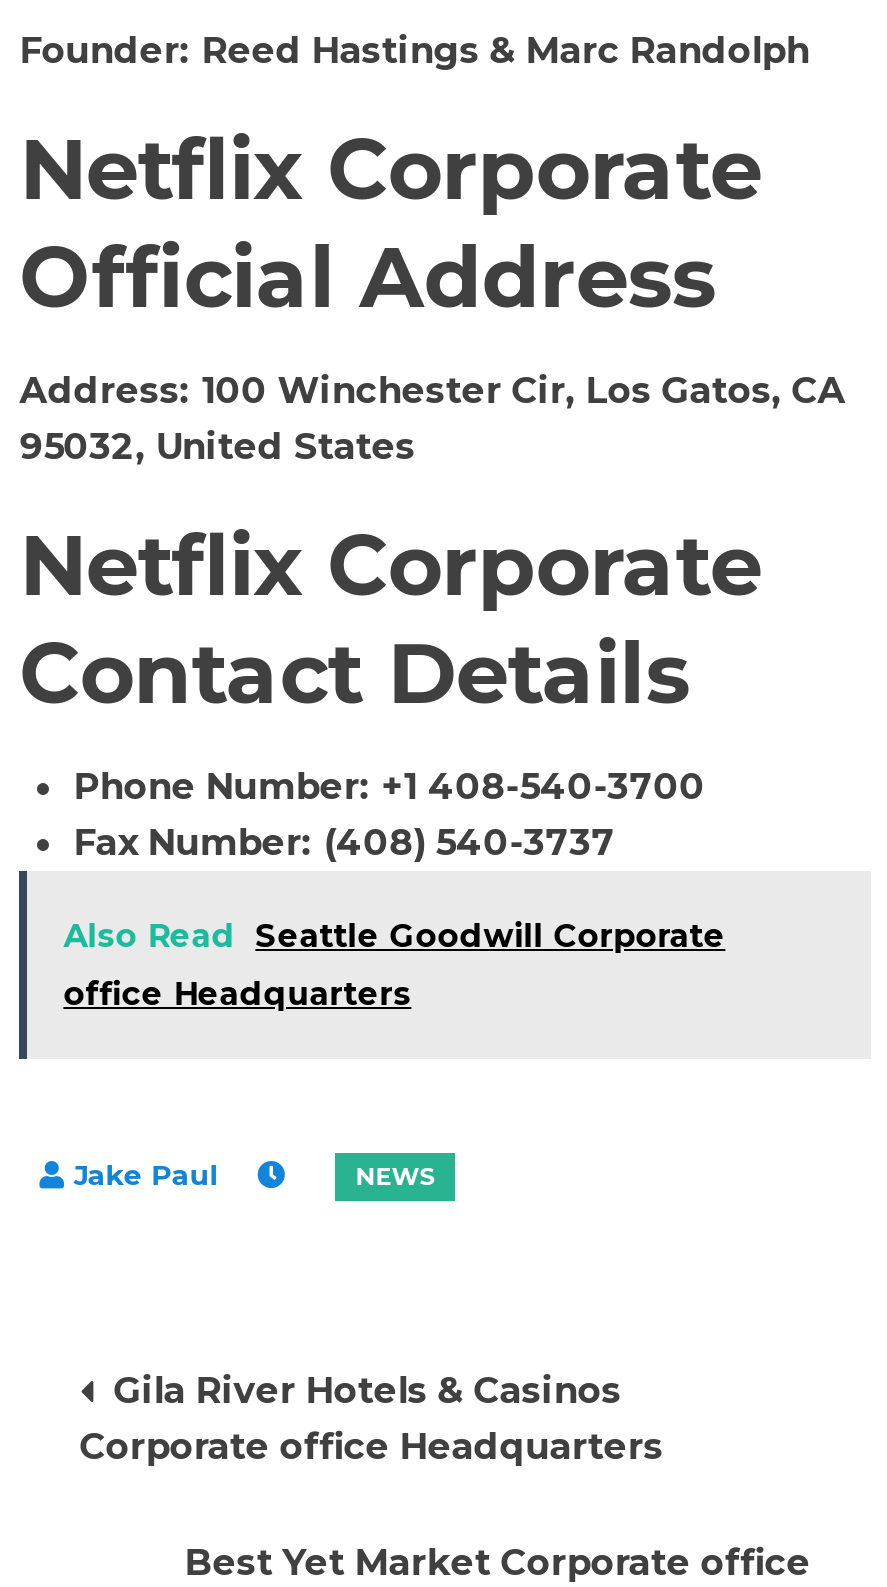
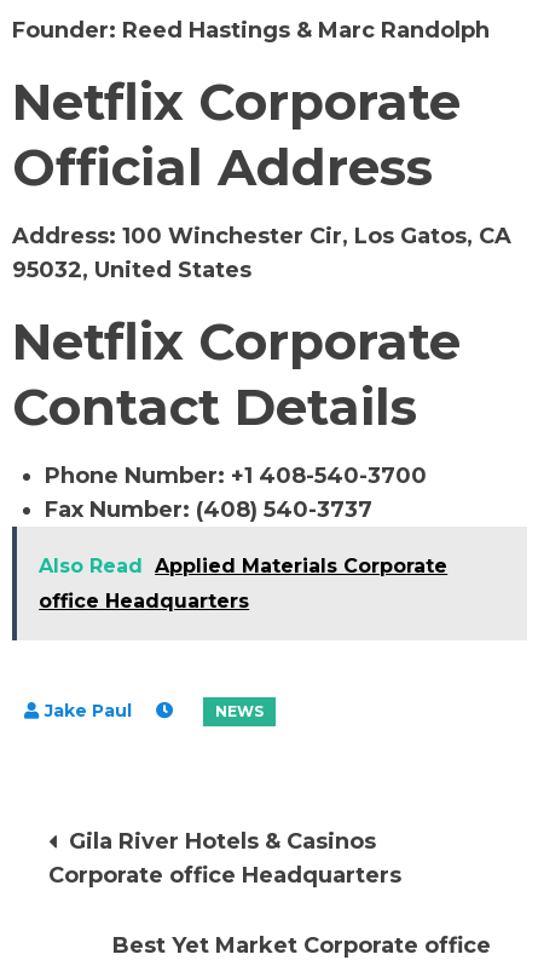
- Also Read Seattle Goodwill Corporate
+ Also Read Applied Materials Corporate
